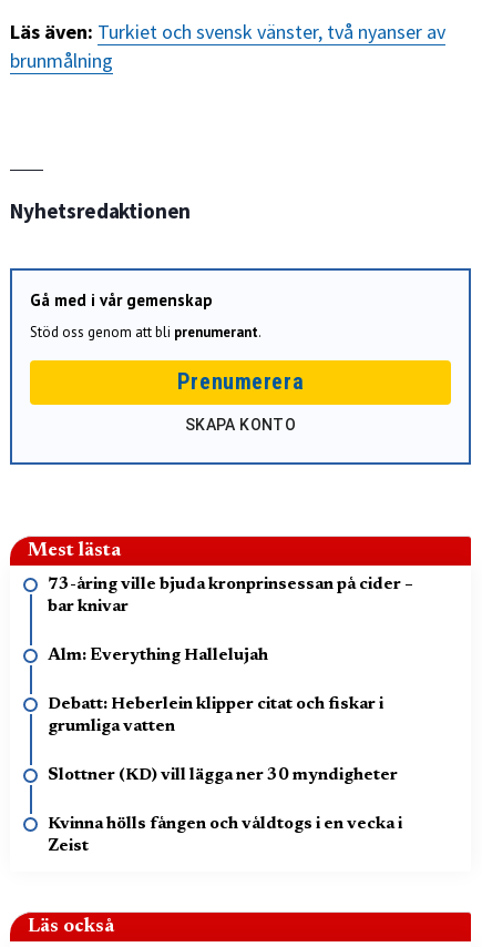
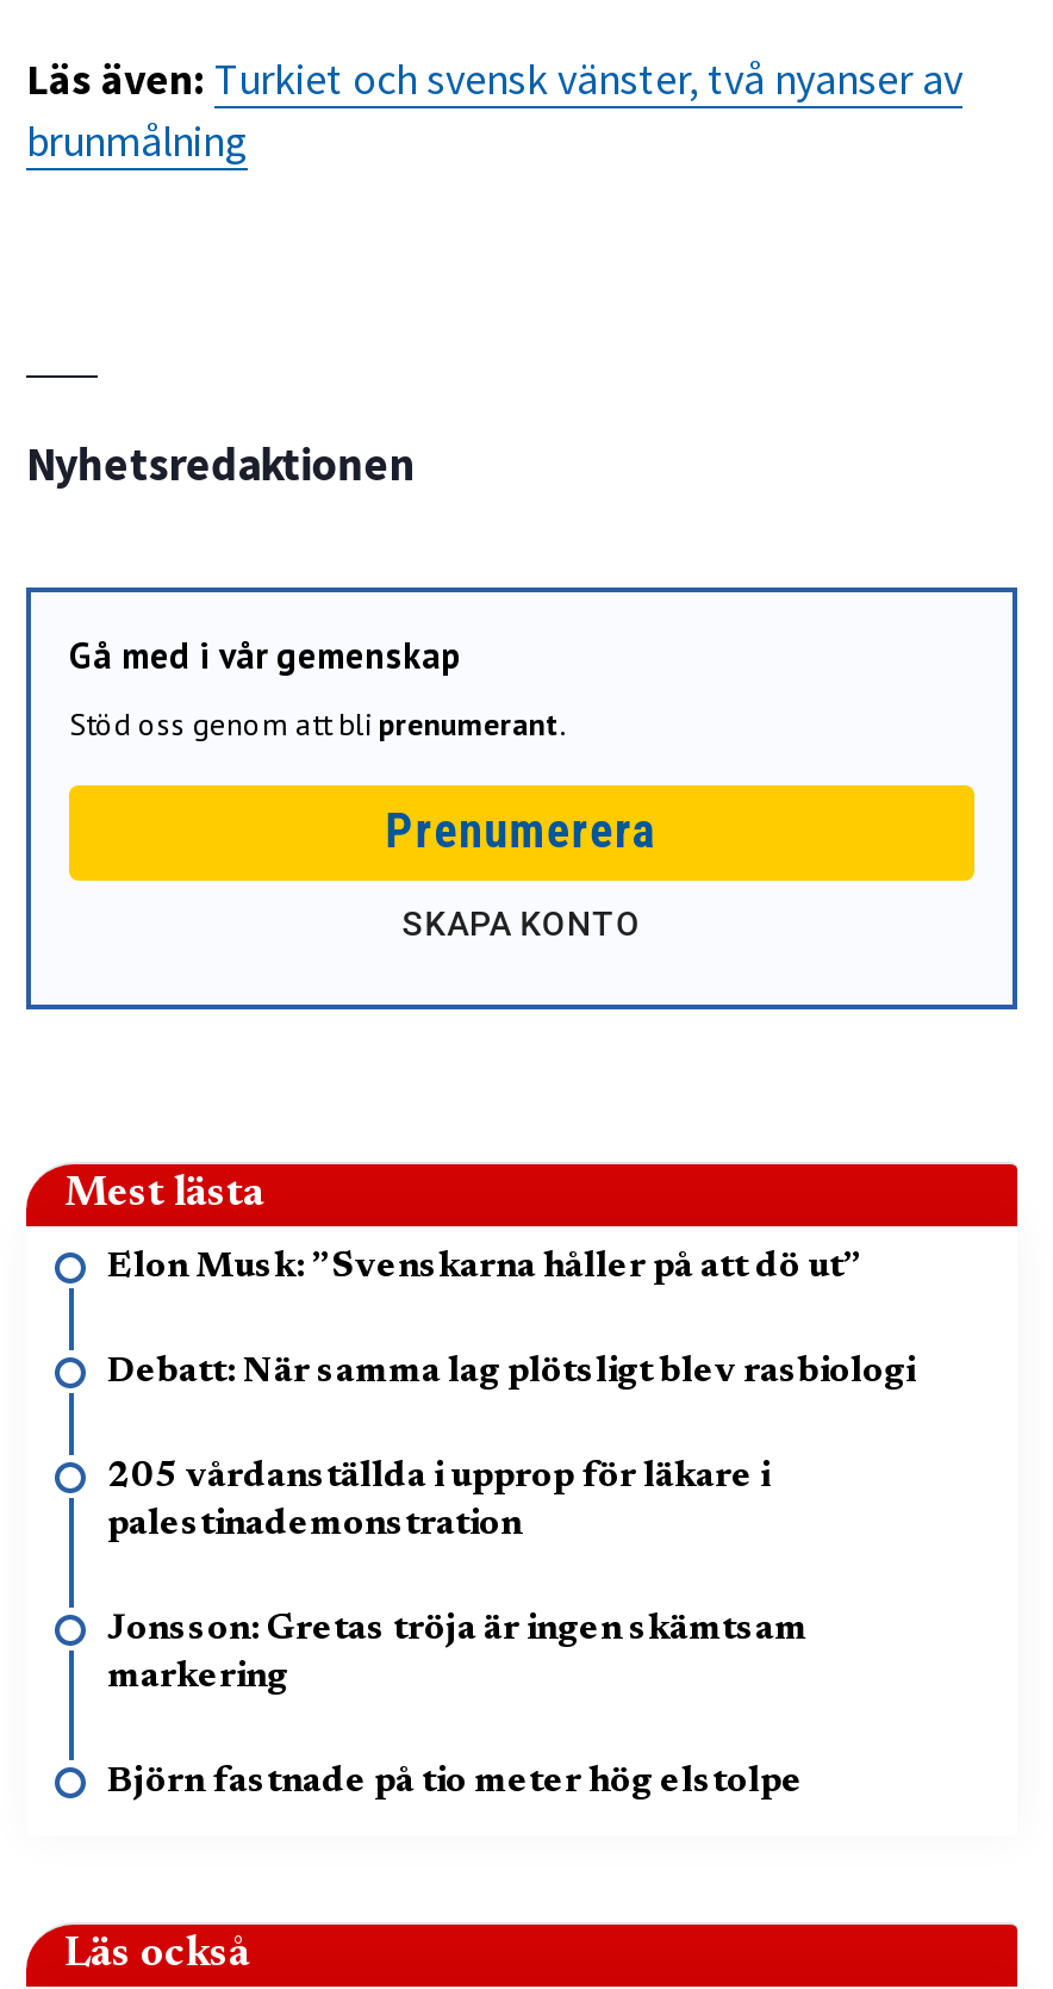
- 73-åring ville bjuda kronprinsessan på cider –
- bar knivar
+ Elon Musk: ”Svenskarna håller på att dö ut”

- Alm: Everything Hallelujah
+ Debatt: När samma lag plötsligt blev rasbiologi

- Debatt: Heberlein klipper citat och fiskar i
- grumliga vatten
+ 205 vårdanställda i upprop för läkare i
+ palestinademonstration

- Slottner (KD) vill lägga ner 30 myndigheter
+ Jonsson: Gretas tröja är ingen skämtsam
+ markering

- Kvinna hölls fången och våldtogs i en vecka i
- Zeist
+ Björn fastnade på tio meter hög elstolpe
